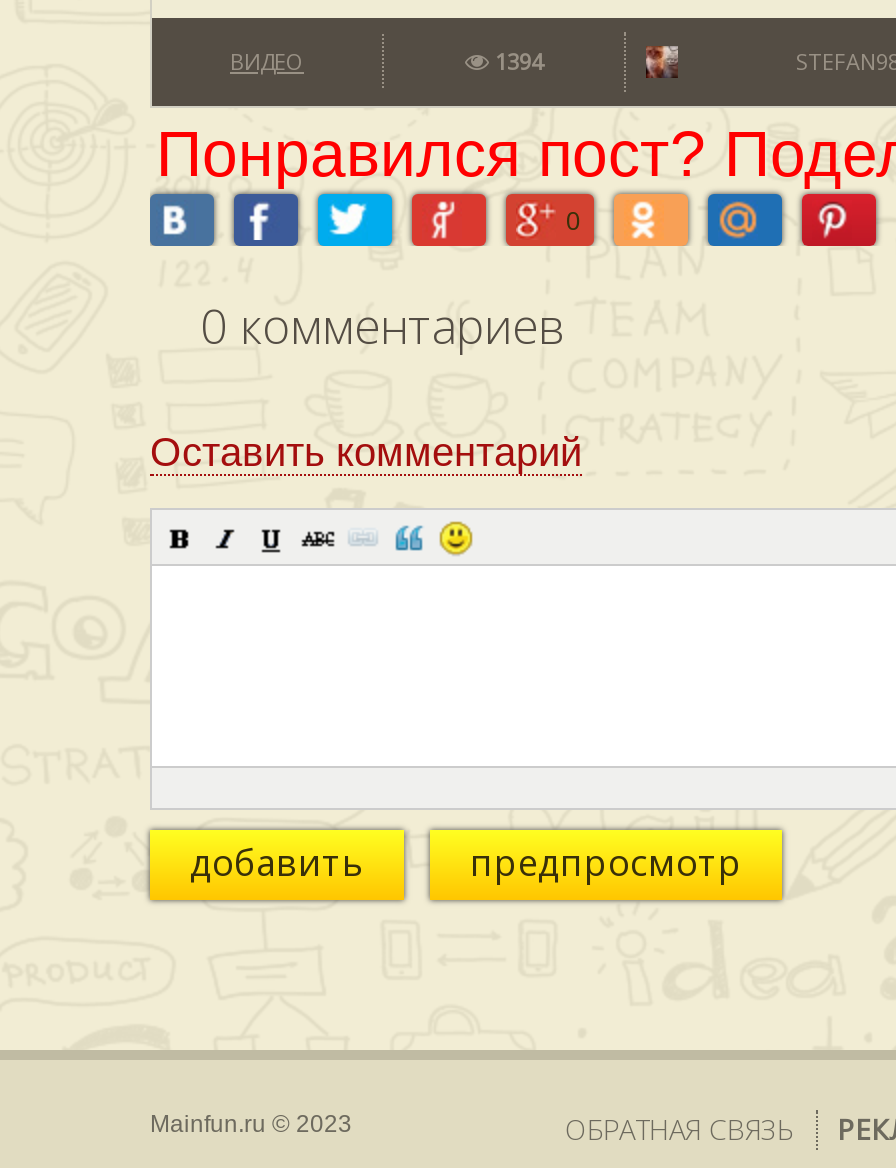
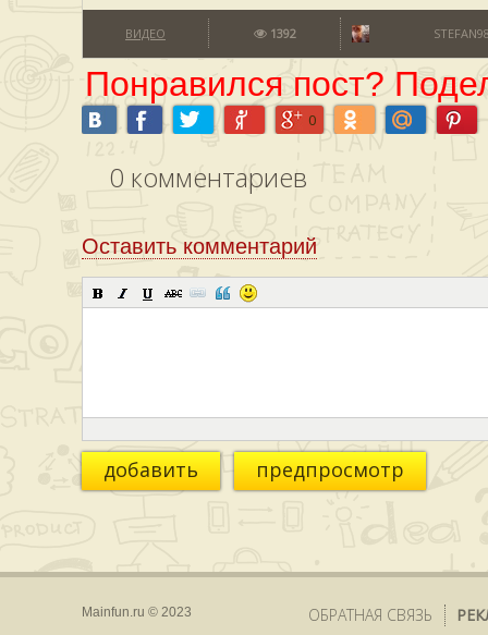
- 1394
+ 1392
